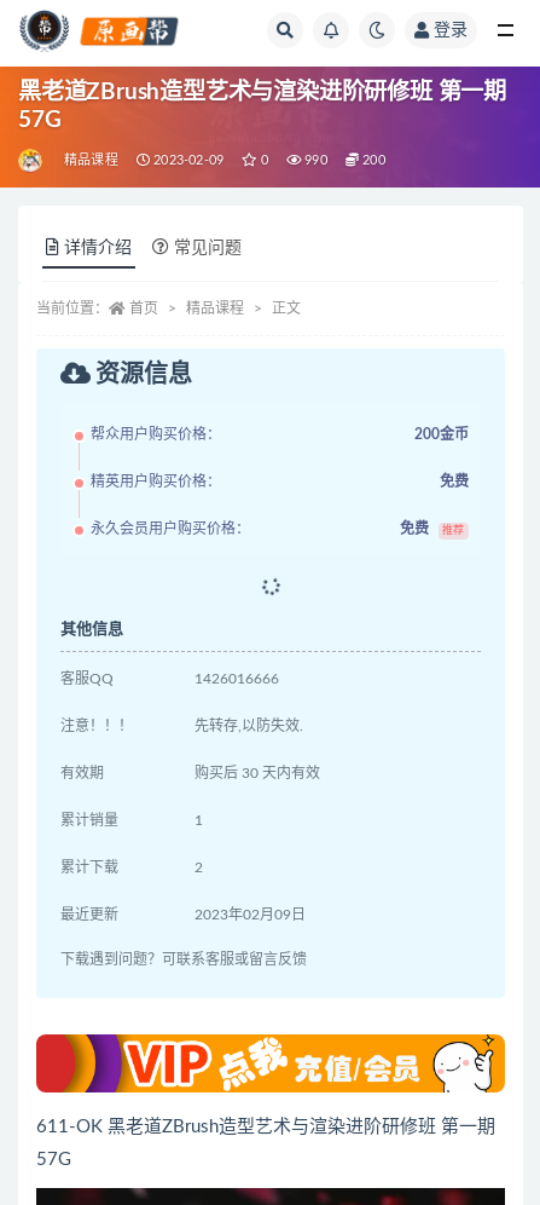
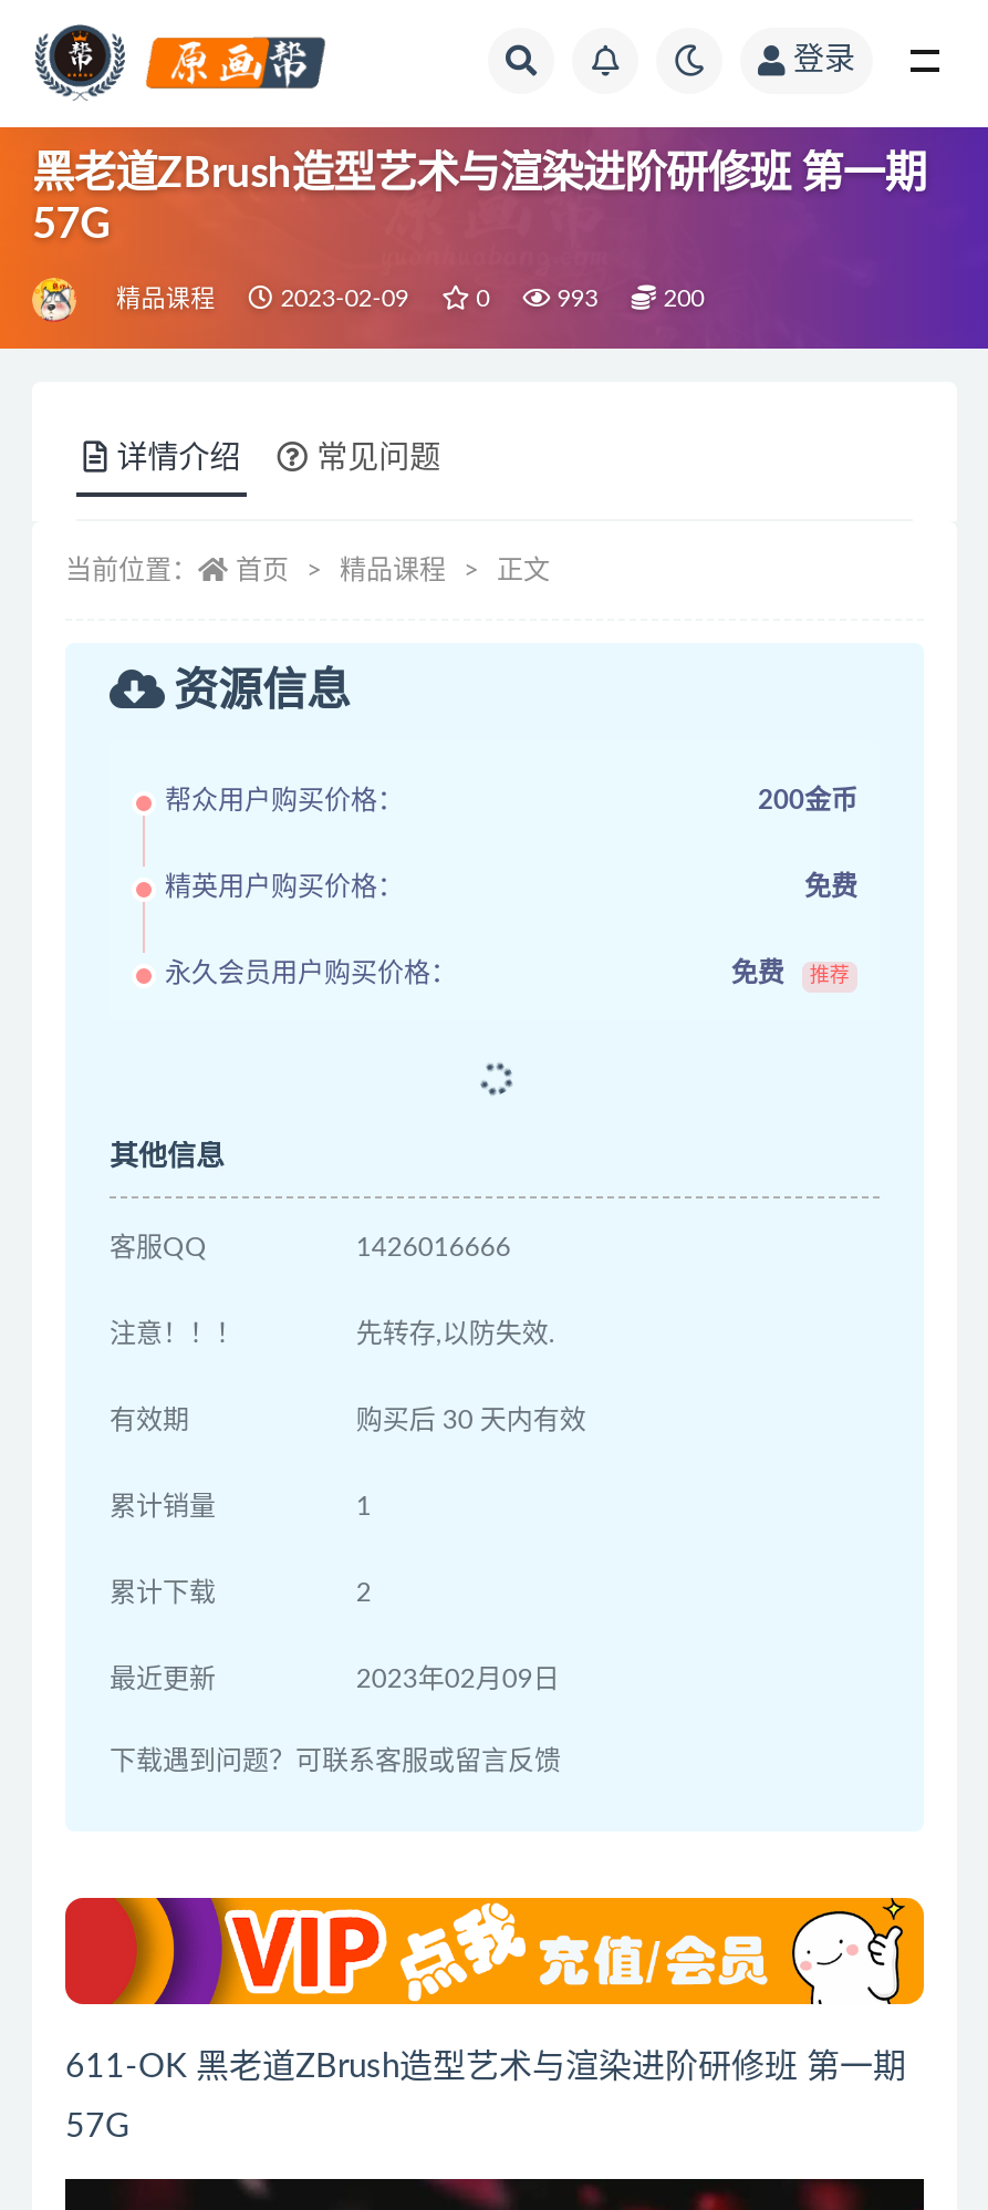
- 990
+ 993
